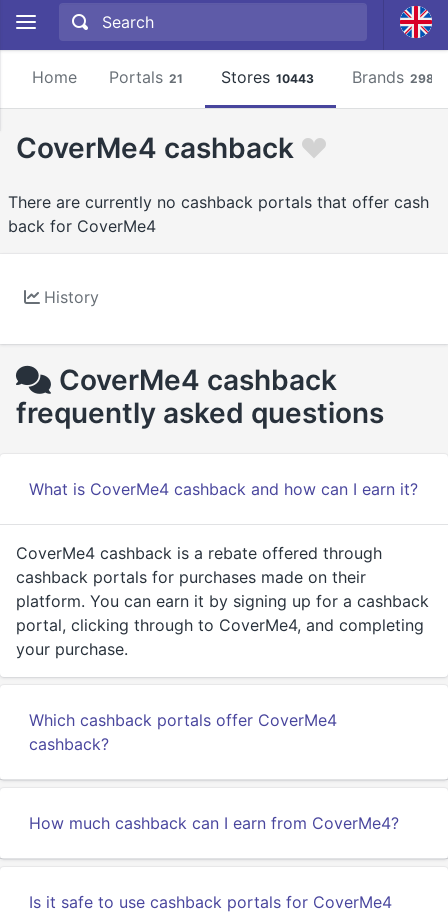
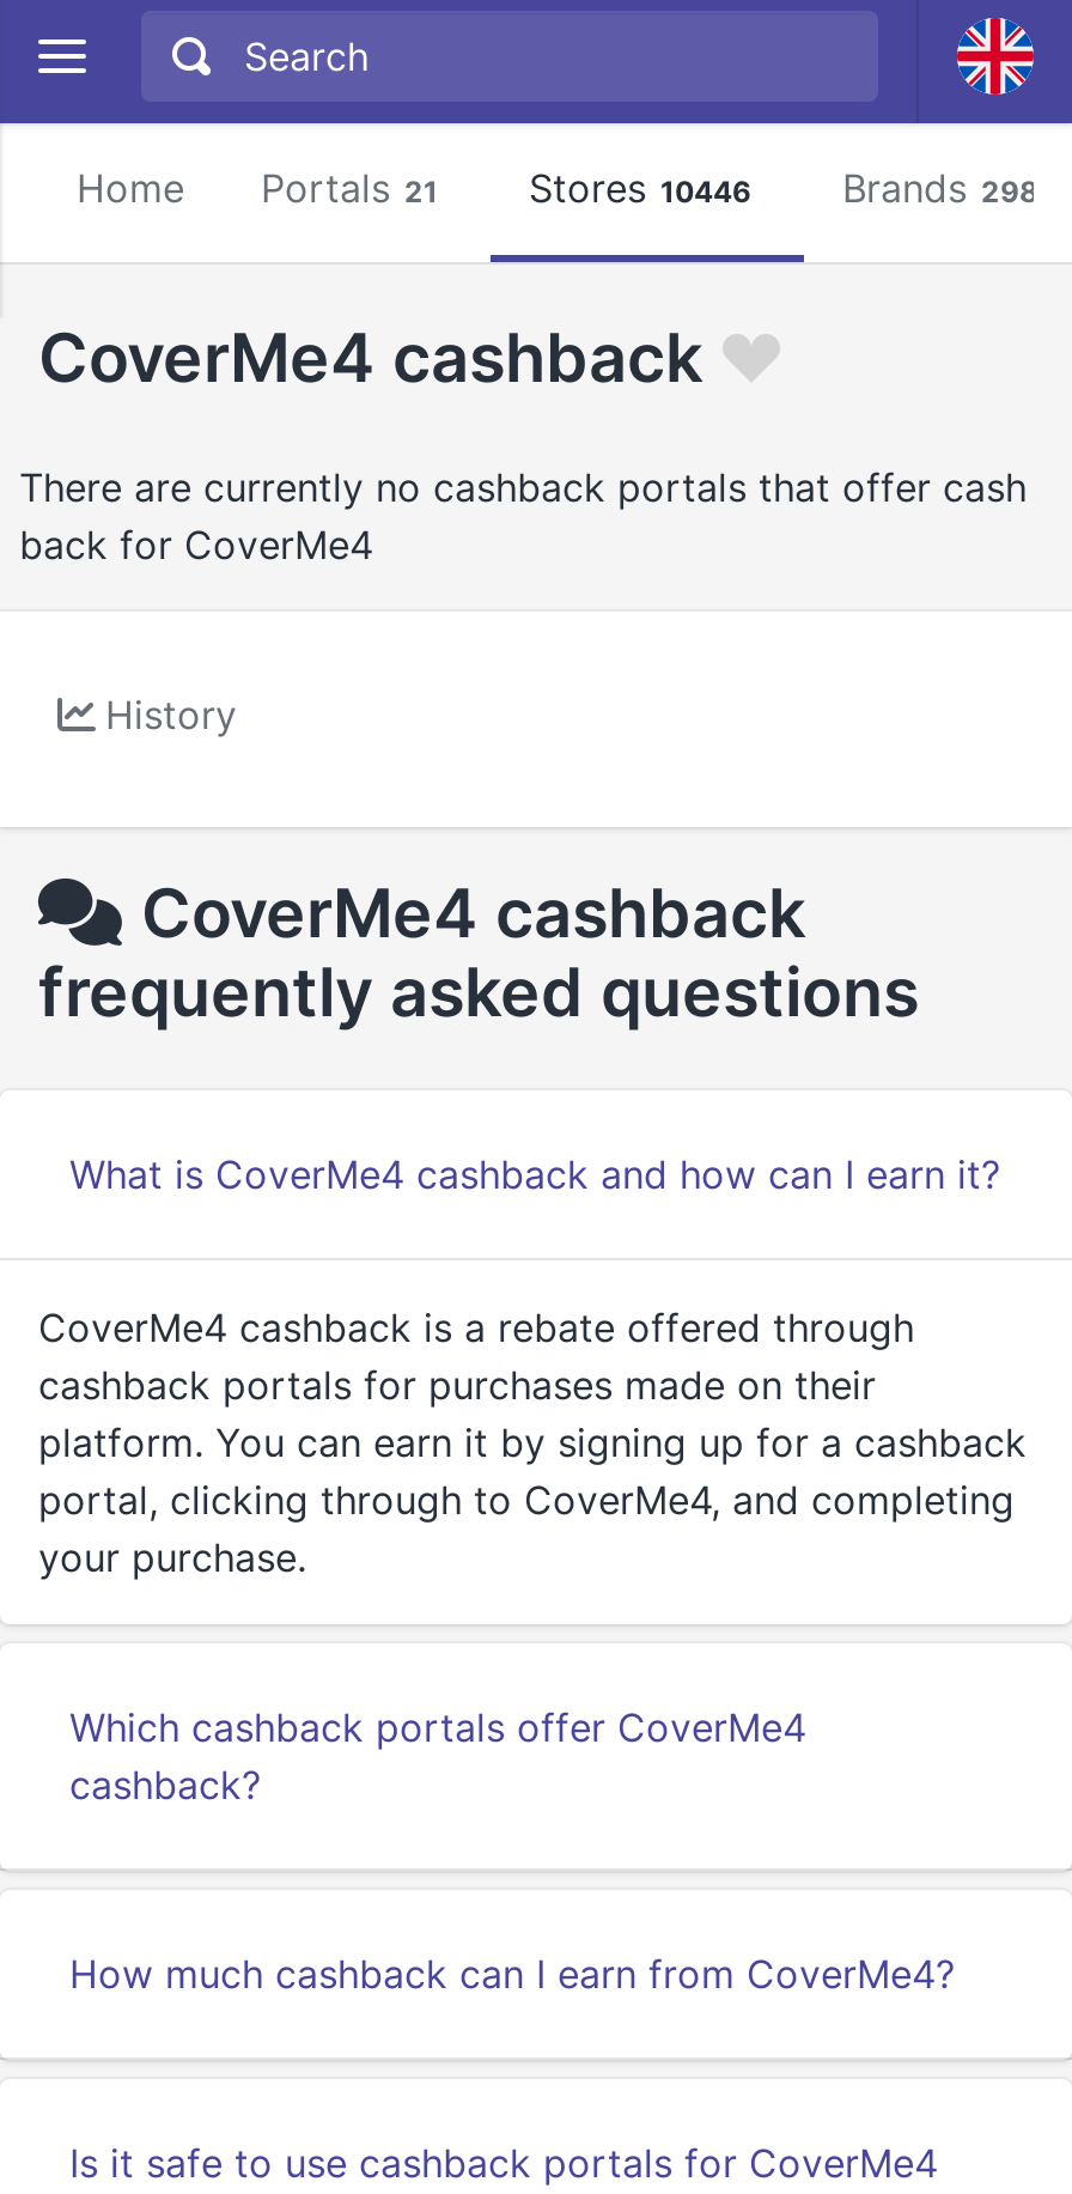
- Stores 10443
+ Stores 10446
